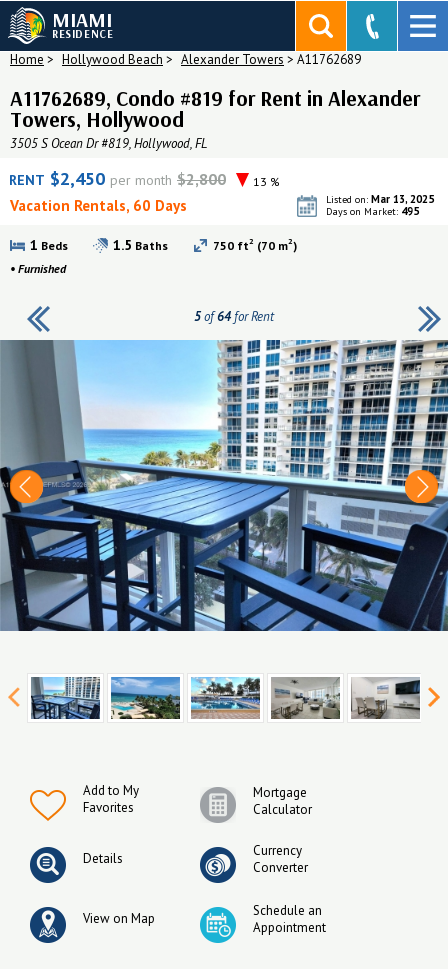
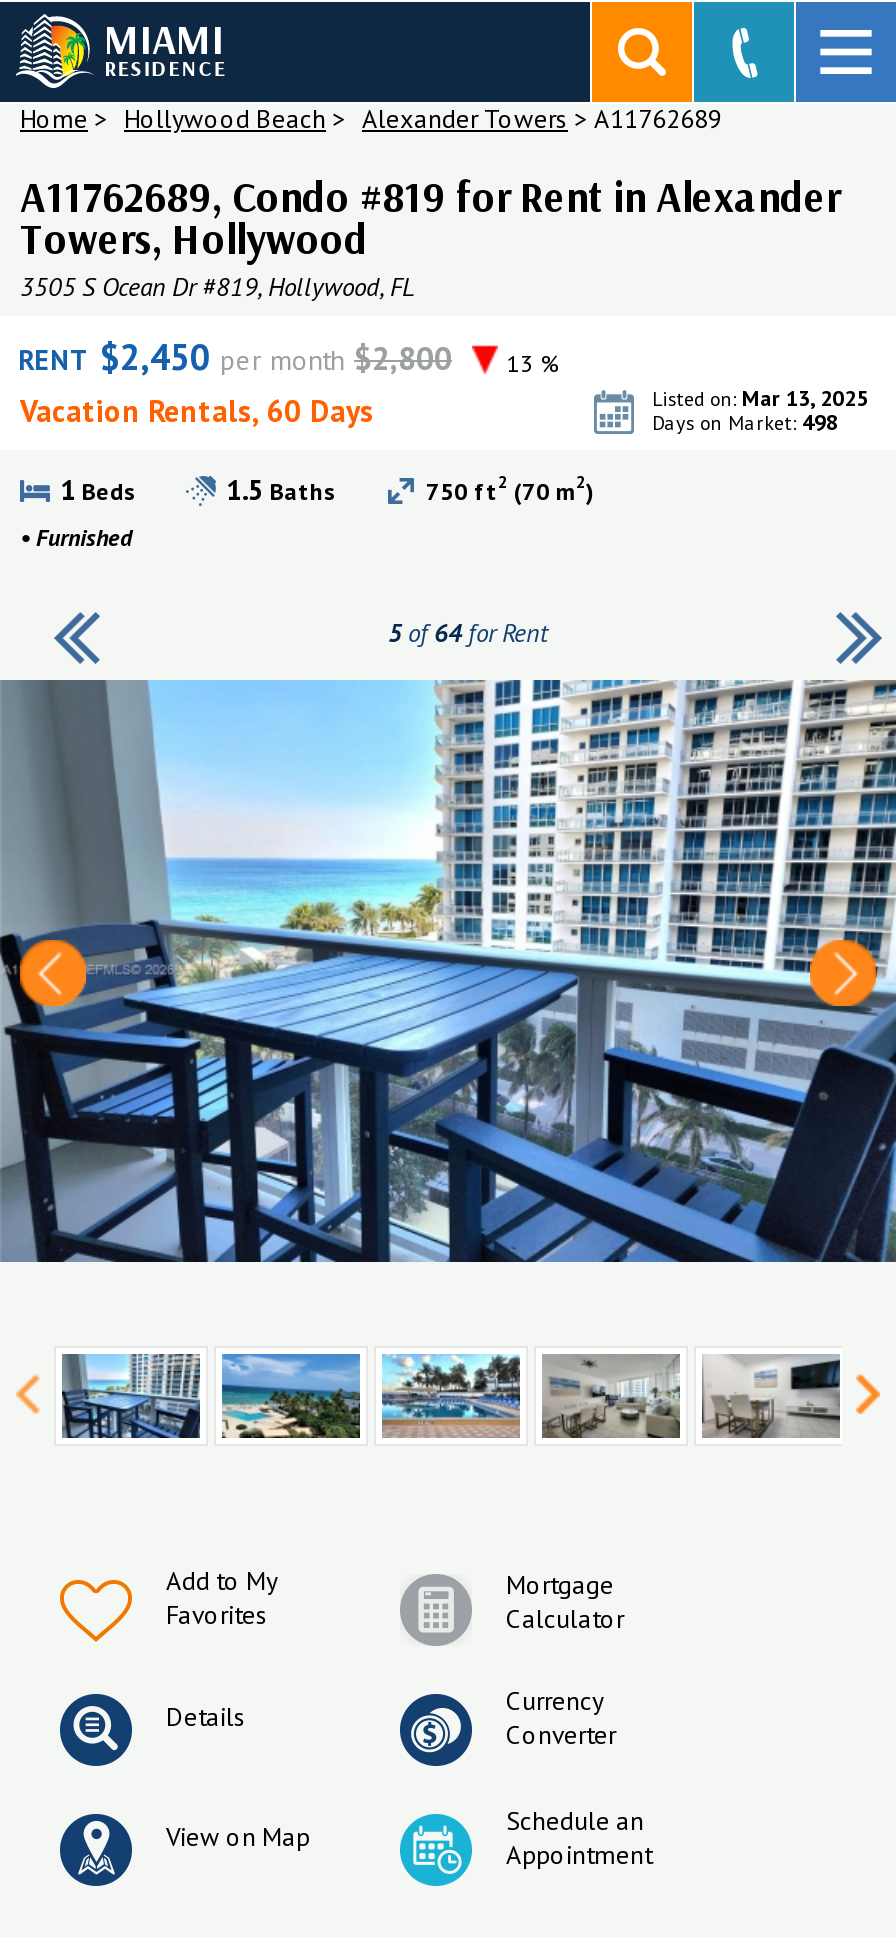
- Days on Market: 495
+ Days on Market: 498
